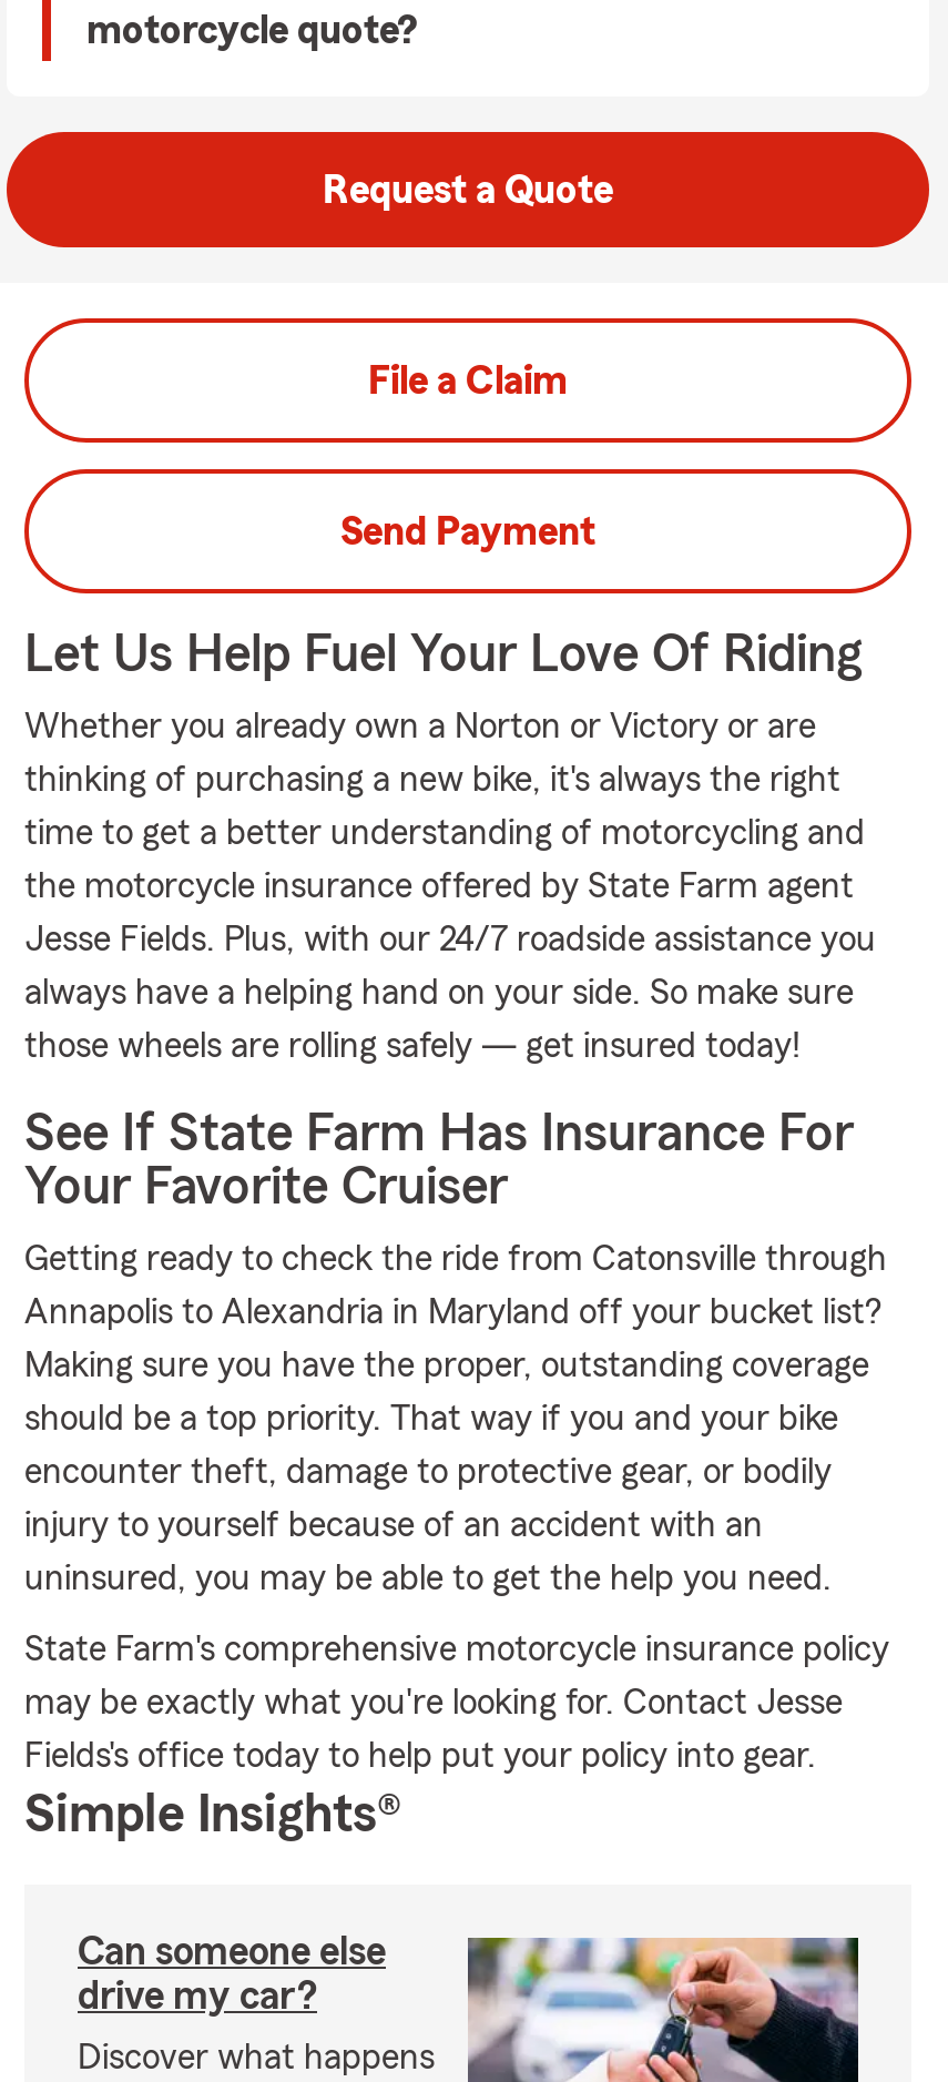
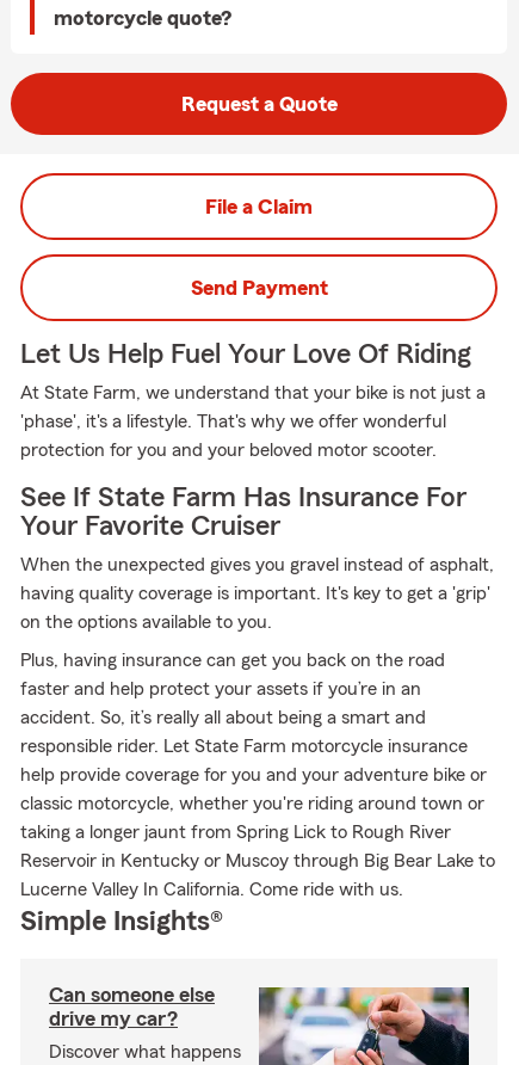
- Whether you already own a Norton or Victory or are
- thinking of purchasing a new bike, it's always the right
- time to get a better understanding of motorcycling and
- the motorcycle insurance offered by State Farm agent
- Jesse Fields. Plus, with our 24/7 roadside assistance you
- always have a helping hand on your side. So make sure
- those wheels are rolling safely — get insured today!
+ At State Farm, we understand that your bike is not just a
+ 'phase', it's a lifestyle. That's why we offer wonderful
+ protection for you and your beloved motor scooter.

moved up: See If State Farm Has Insurance For | Your Favorite Cruiser

- Getting ready to check the ride from Catonsville through
- Annapolis to Alexandria in Maryland off your bucket list?
- Making sure you have the proper, outstanding coverage
- should be a top priority. That way if you and your bike
- encounter theft, damage to protective gear, or bodily
- injury to yourself because of an accident with an
- uninsured, you may be able to get the help you need.
- State Farm's comprehensive motorcycle insurance policy
- may be exactly what you're looking for. Contact Jesse
- Fields's office today to help put your policy into gear.
+ When the unexpected gives you gravel instead of asphalt,
+ having quality coverage is important. It's key to get a 'grip'
+ on the options available to you.
+ Plus, having insurance can get you back on the road
+ faster and help protect your assets if you’re in an
+ accident. So, it’s really all about being a smart and
+ responsible rider. Let State Farm motorcycle insurance
+ help provide coverage for you and your adventure bike or
+ classic motorcycle, whether you're riding around town or
+ taking a longer jaunt from Spring Lick to Rough River
+ Reservoir in Kentucky or Muscoy through Big Bear Lake to
+ Lucerne Valley In California. Come ride with us.
